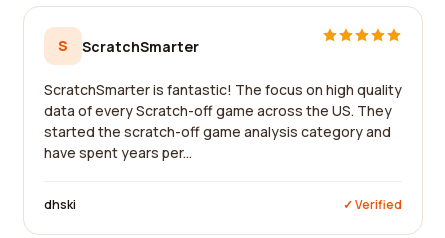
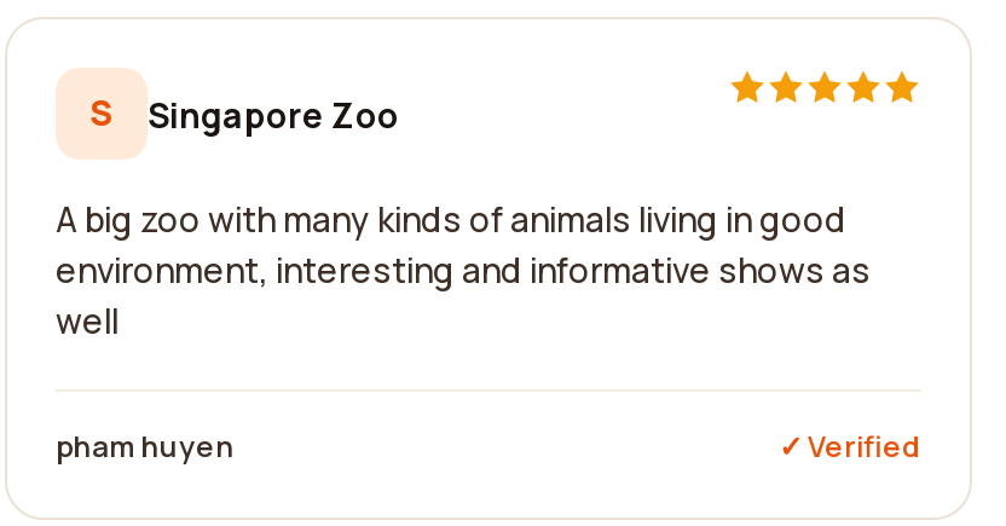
- ScratchSmarter
+ Singapore Zoo

- ScratchSmarter is fantastic! The focus on high quality
- data of every Scratch-off game across the US. They
- started the scratch-off game analysis category and
- have spent years per...
+ A big zoo with many kinds of animals living in good
+ environment, interesting and informative shows as
+ well

- dhski
+ pham huyen
